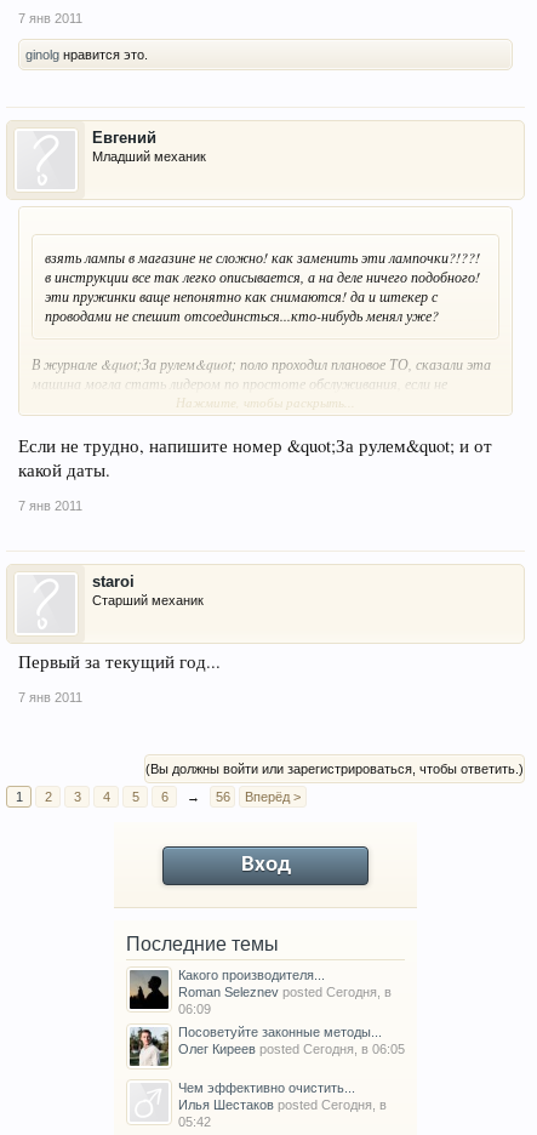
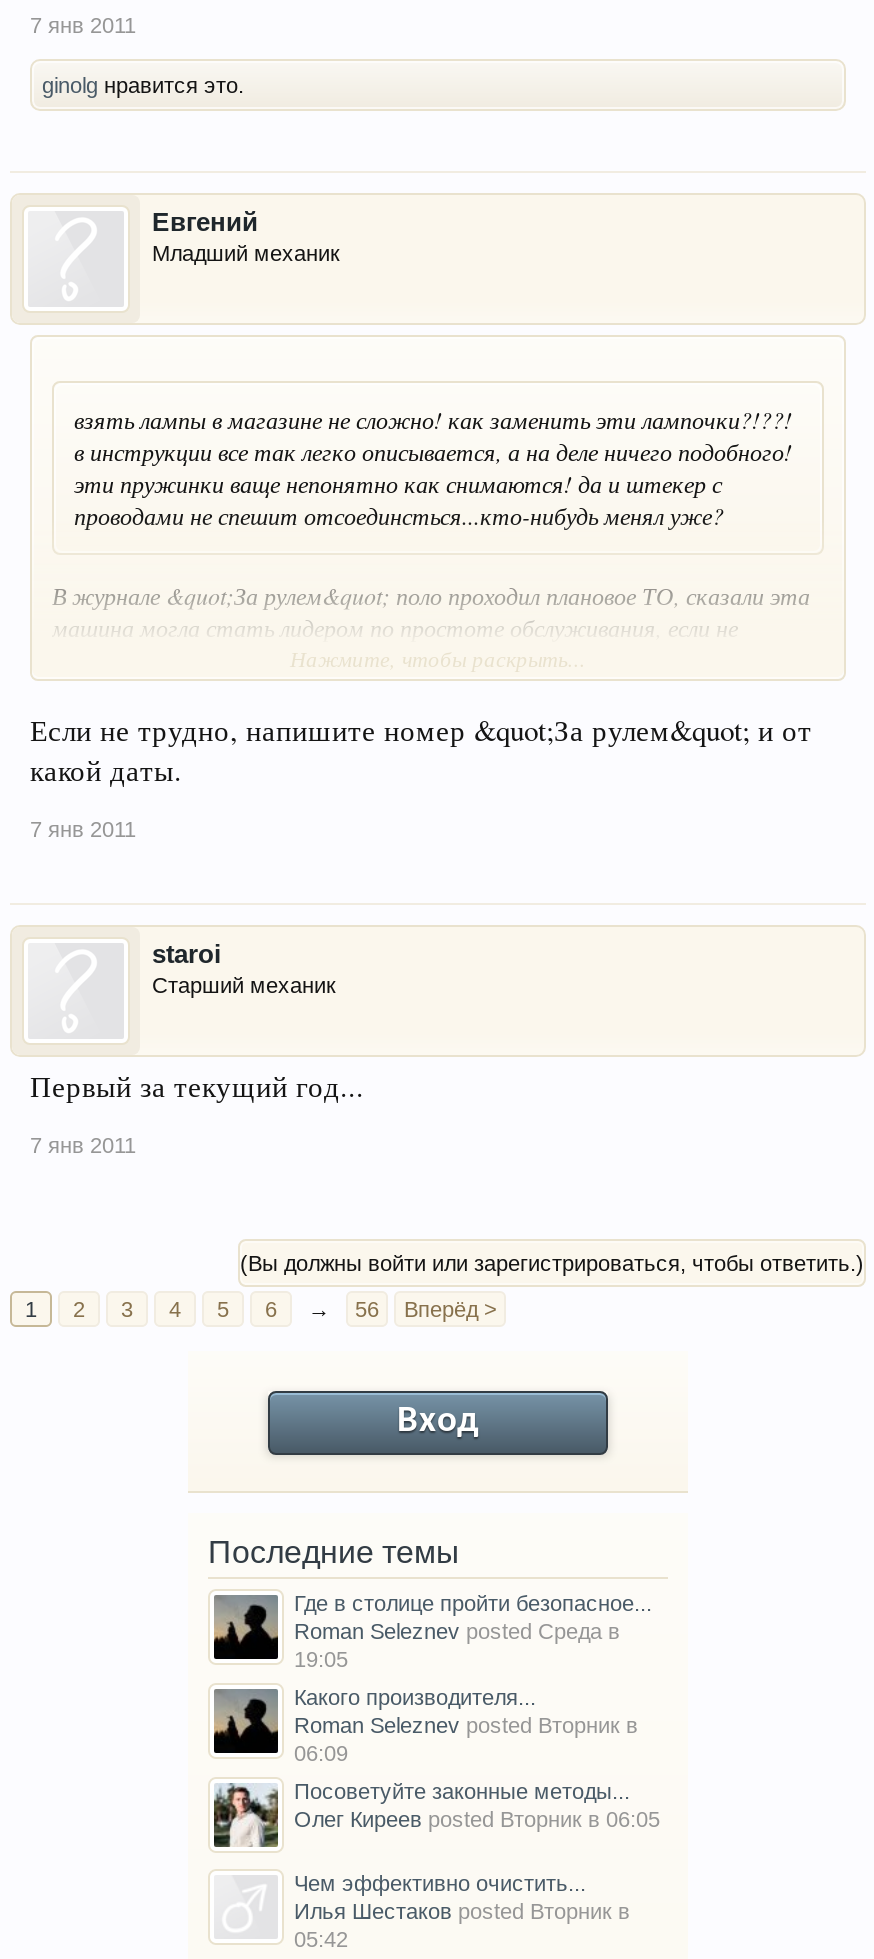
+ Где в столице пройти безопасное...
+ Roman Seleznev posted Среда в
+ 19:05

- Roman Seleznev posted Сегодня, в
+ Roman Seleznev posted Вторник в

- Олег Киреев posted Сегодня, в 06:05
+ Олег Киреев posted Вторник в 06:05

- Илья Шестаков posted Сегодня, в
+ Илья Шестаков posted Вторник в
